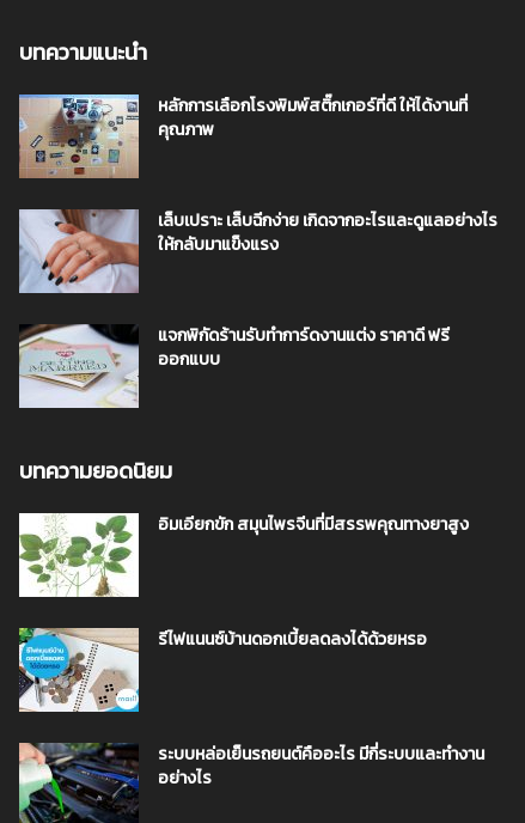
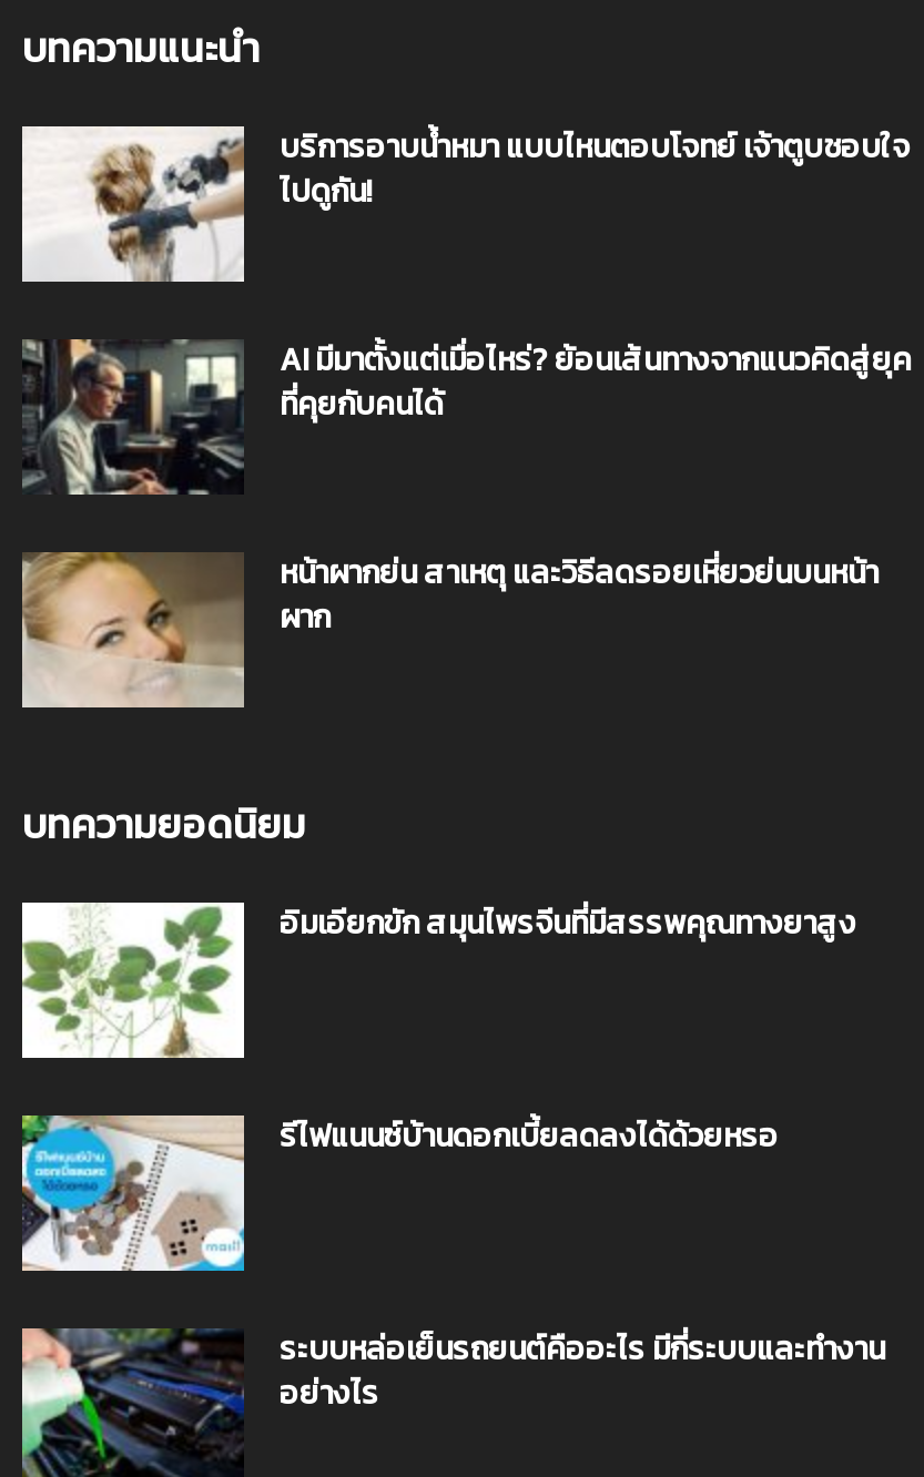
- [image]
- หลักการเลือกโรงพิมพ์สติ๊กเกอร์ที่ดี ให้ได้งานที่
- คุณภาพ
+ [image]
+ บริการอาบน้ำหมา แบบไหนตอบโจทย์ เจ้าตูบชอบใจ
+ ไปดูกัน!

- [image]
- เล็บเปราะ เล็บฉีกง่าย เกิดจากอะไรและดูแลอย่างไร
- ให้กลับมาแข็งแรง
+ [image]
+ AI มีมาตั้งแต่เมื่อไหร่? ย้อนเส้นทางจากแนวคิดสู่ยุค
+ ที่คุยกับคนได้

- [image]
- แจกพิกัดร้านรับทำการ์ดงานแต่ง ราคาดี ฟรี
- ออกแบบ
+ [image]
+ หน้าผากย่น สาเหตุ และวิธีลดรอยเหี่ยวย่นบนหน้า
+ ผาก
